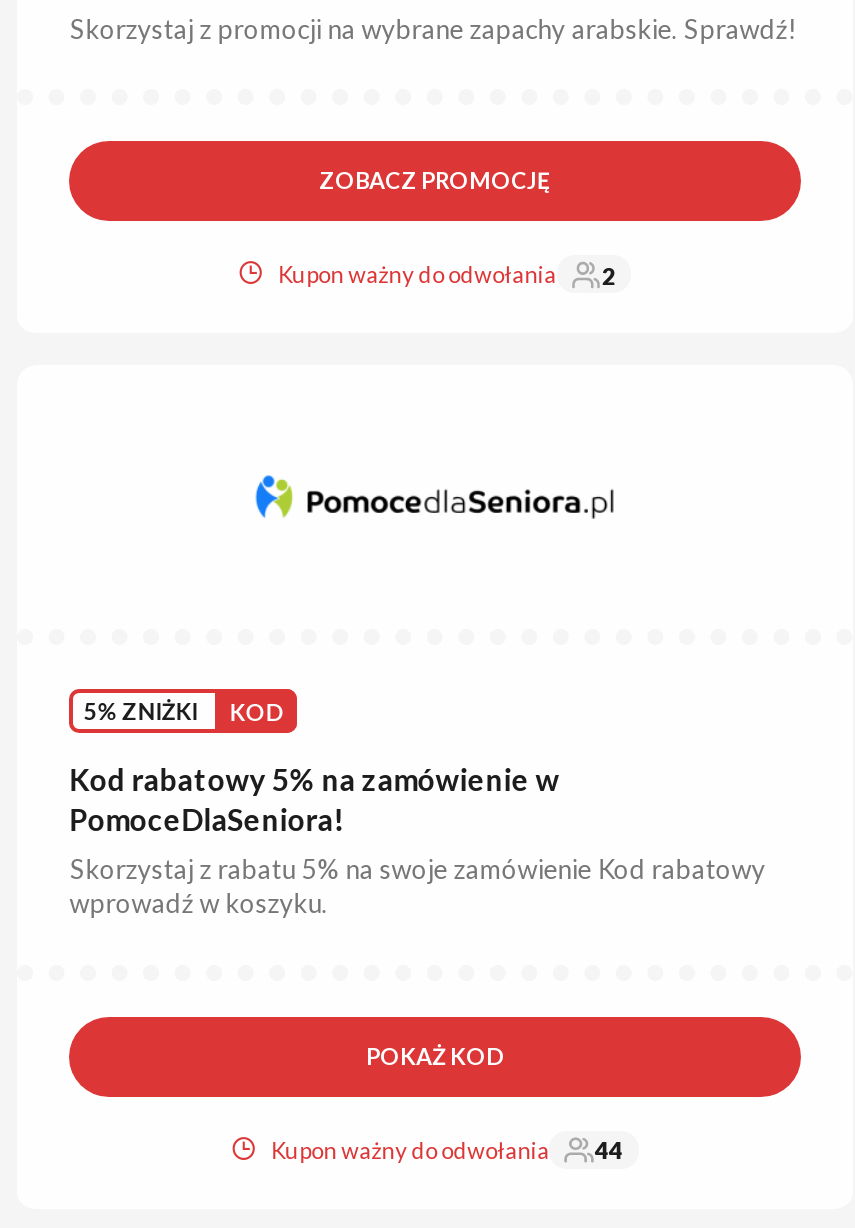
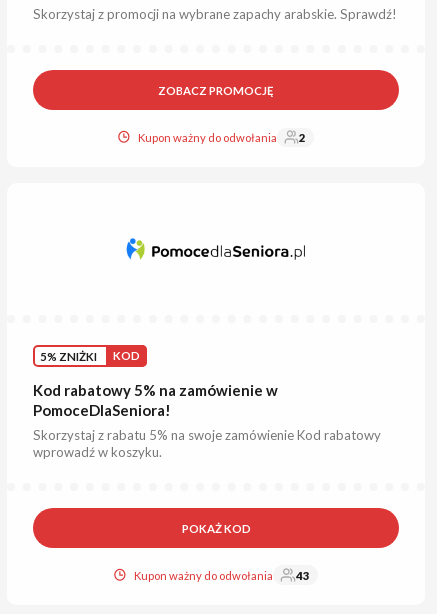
- Kupon ważny do odwołania 44
+ Kupon ważny do odwołania 43
